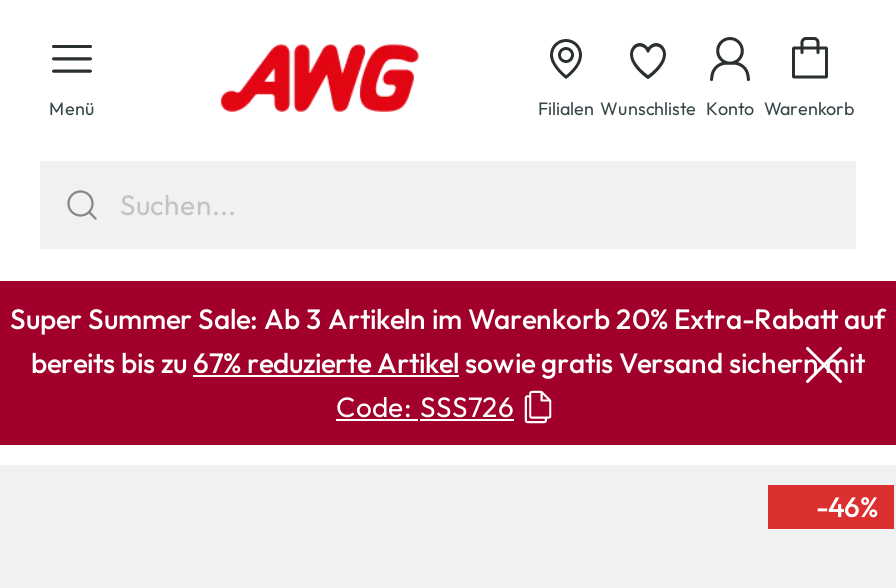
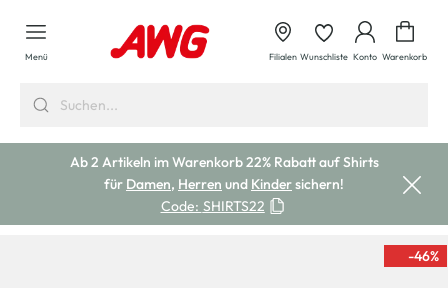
- Super Summer Sale: Ab 3 Artikeln im Warenkorb 20% Extra-Rabatt auf
- bereits bis zu 67% reduzierte Artikel sowie gratis Versand sichern mit
- Code: SSS726
+ Ab 2 Artikeln im Warenkorb 22% Rabatt auf Shirts
+ für Damen, Herren und Kinder sichern!
+ Code: SHIRTS22
